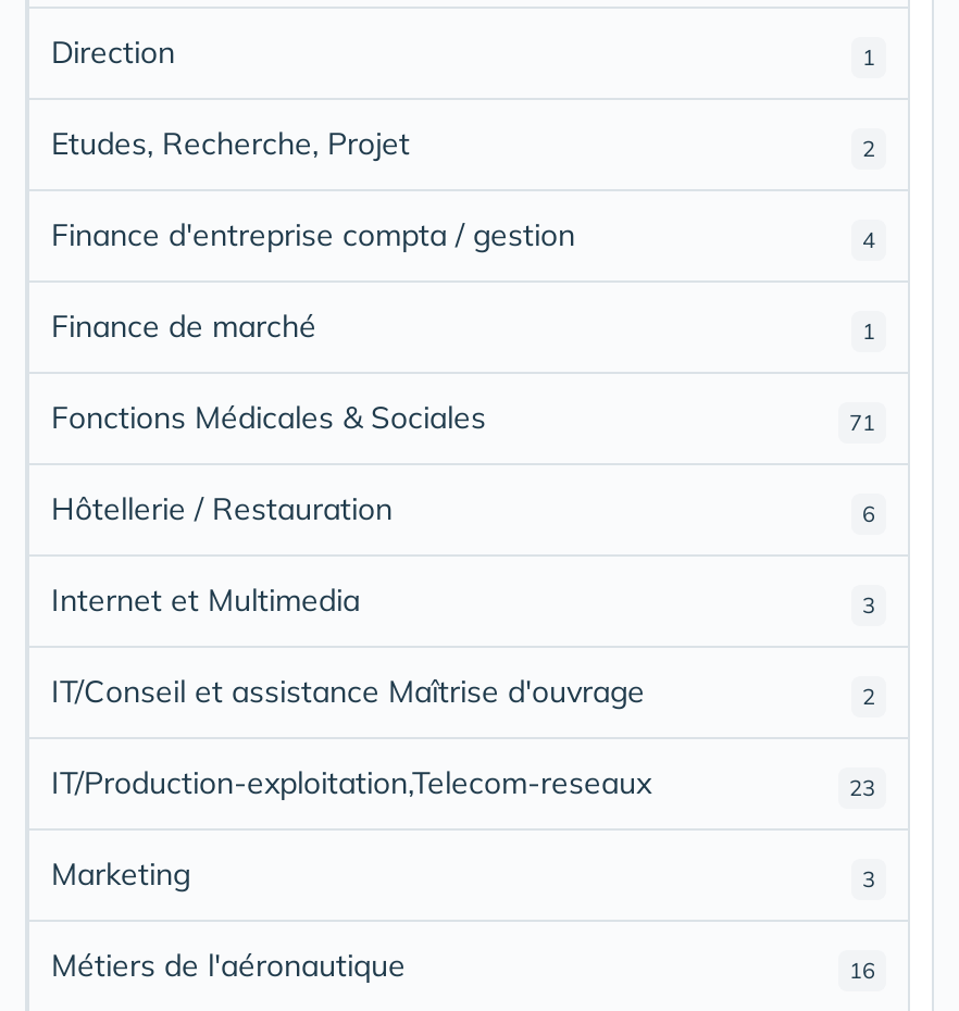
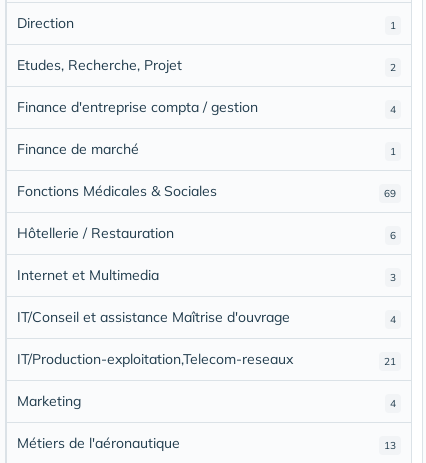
- 71
+ 69

- 2
+ 4

- 23
+ 21

- 3
+ 4

- 16
+ 13
